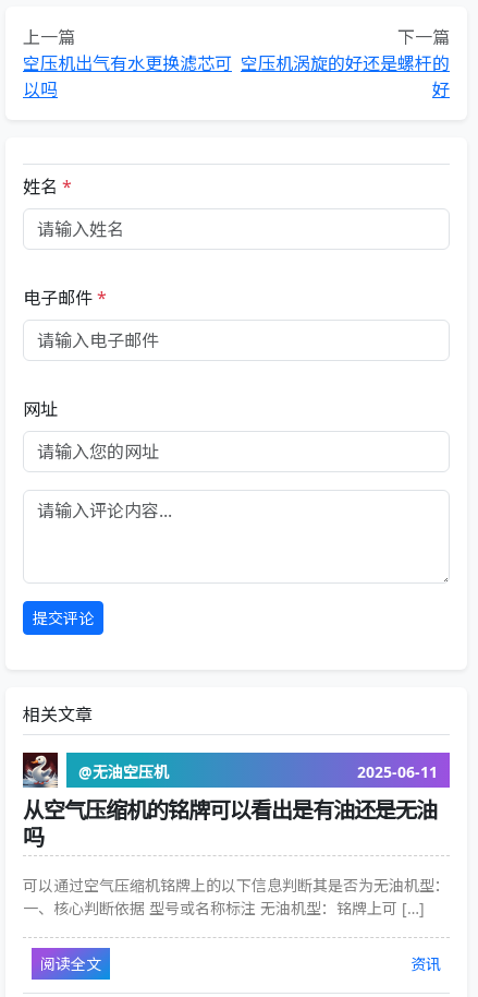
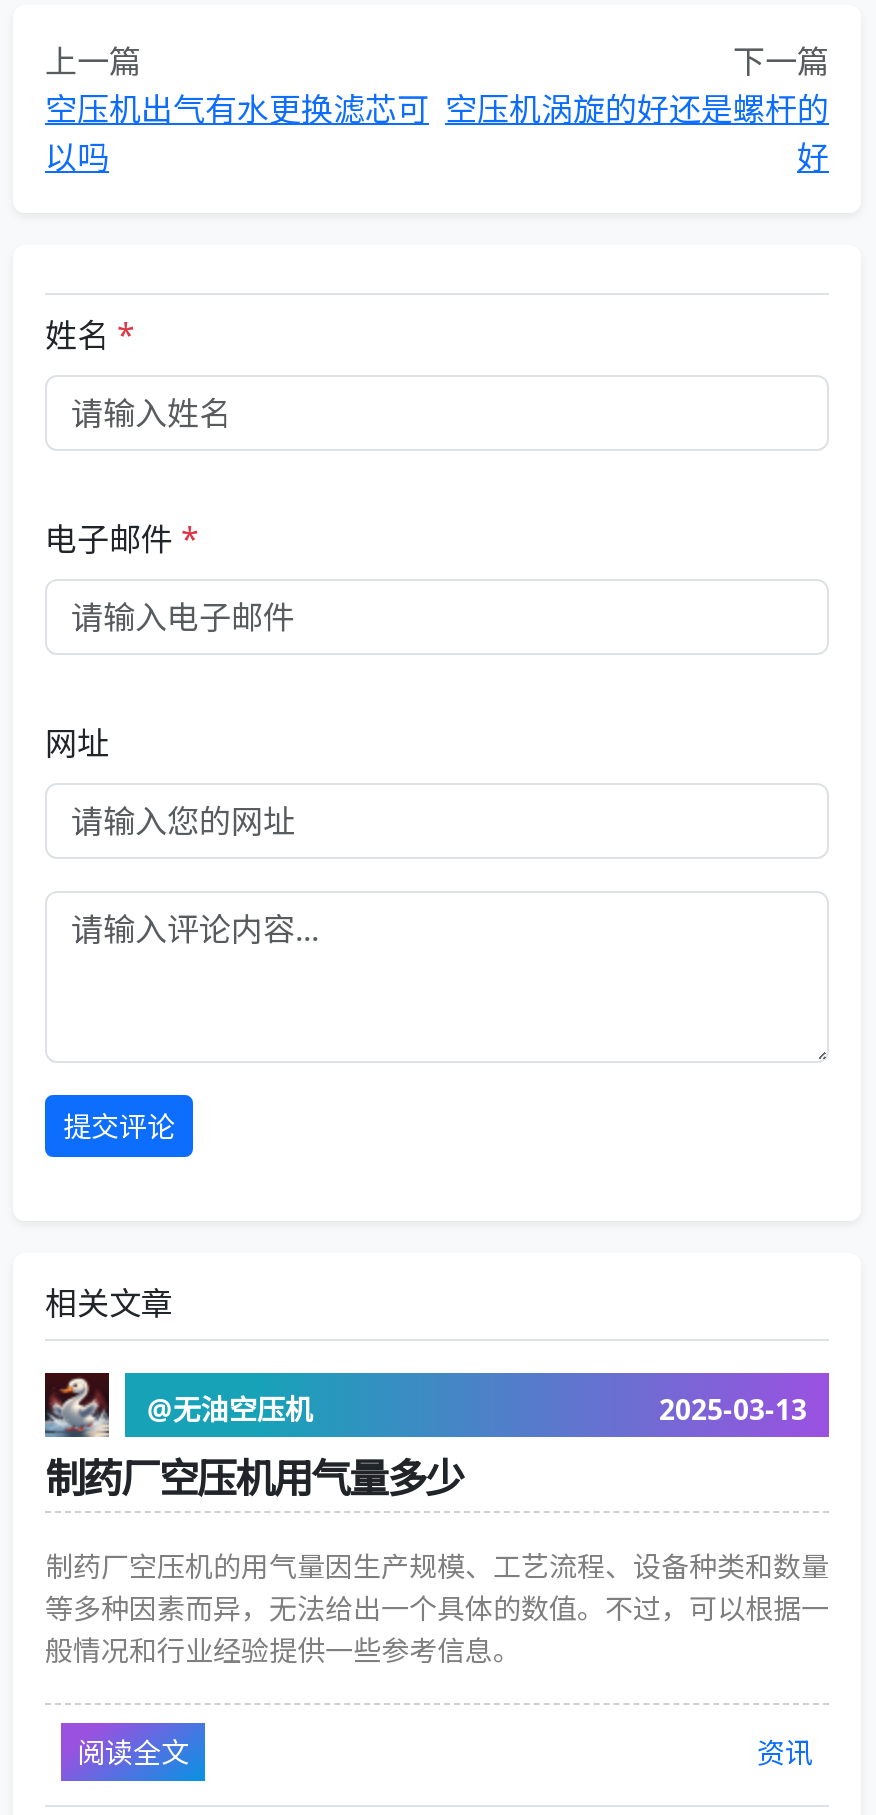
- 2025-06-11
+ 2025-03-13

- 从空气压缩机的铭牌可以看出是有油还是无油
- 吗
+ 制药厂空压机用气量多少

- 可以通过空气压缩机铭牌上的以下信息判断其是否为无油机型：
- 一、核心判断依据 型号或名称标注 无油机型：铭牌上可 […]
+ 制药厂空压机的用气量因生产规模、工艺流程、设备种类和数量
+ 等多种因素而异，无法给出一个具体的数值。不过，可以根据一
+ 般情况和行业经验提供一些参考信息。
